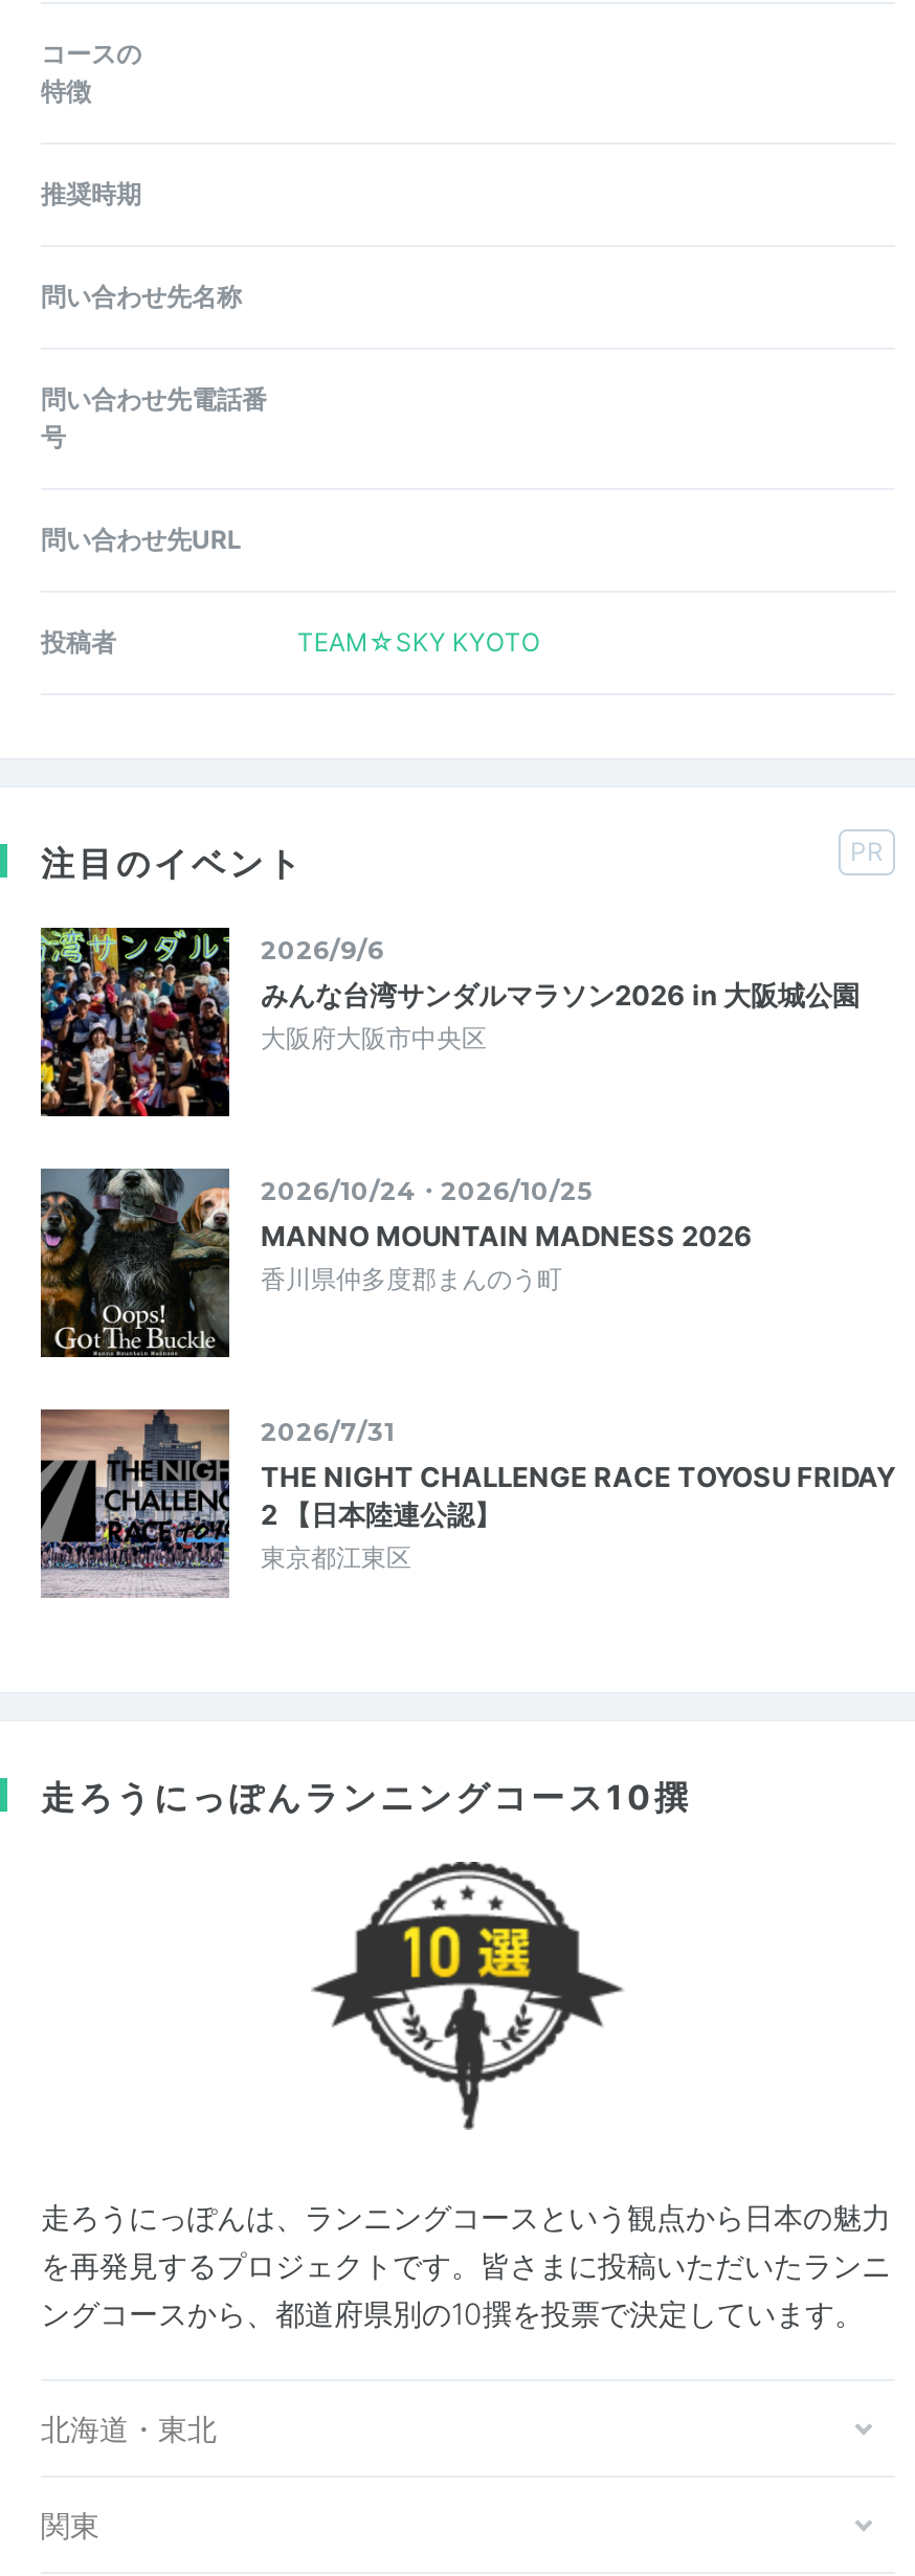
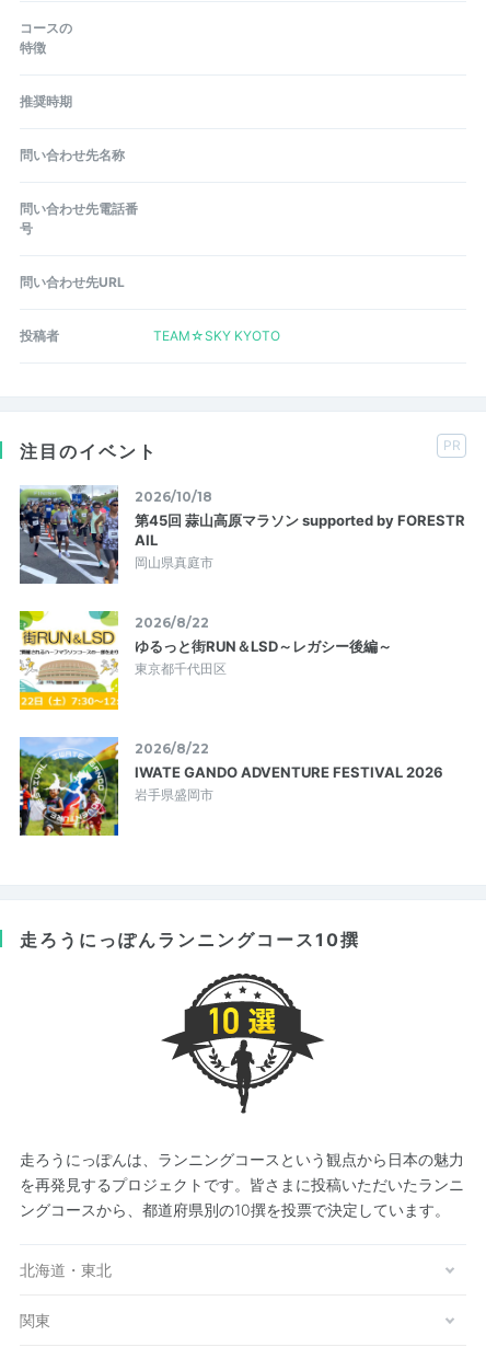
- [image]
- 2026/9/6
- みんな台湾サンダルマラソン2026 in 大阪城公園
- 大阪府大阪市中央区
+ [image]
+ 2026/10/18
+ 第45回 蒜山高原マラソン supported by FORESTR
+ AIL
+ 岡山県真庭市

- [image]
- 2026/10/24・2026/10/25
- MANNO MOUNTAIN MADNESS 2026
- 香川県仲多度郡まんのう町
+ [image]
+ 2026/8/22
+ ゆるっと街RUN＆LSD～レガシー後編～
+ 東京都千代田区

- [image]
- 2026/7/31
- THE NIGHT CHALLENGE RACE TOYOSU FRIDAY
- 2 【日本陸連公認】
- 東京都江東区
+ [image]
+ 2026/8/22
+ IWATE GANDO ADVENTURE FESTIVAL 2026
+ 岩手県盛岡市
